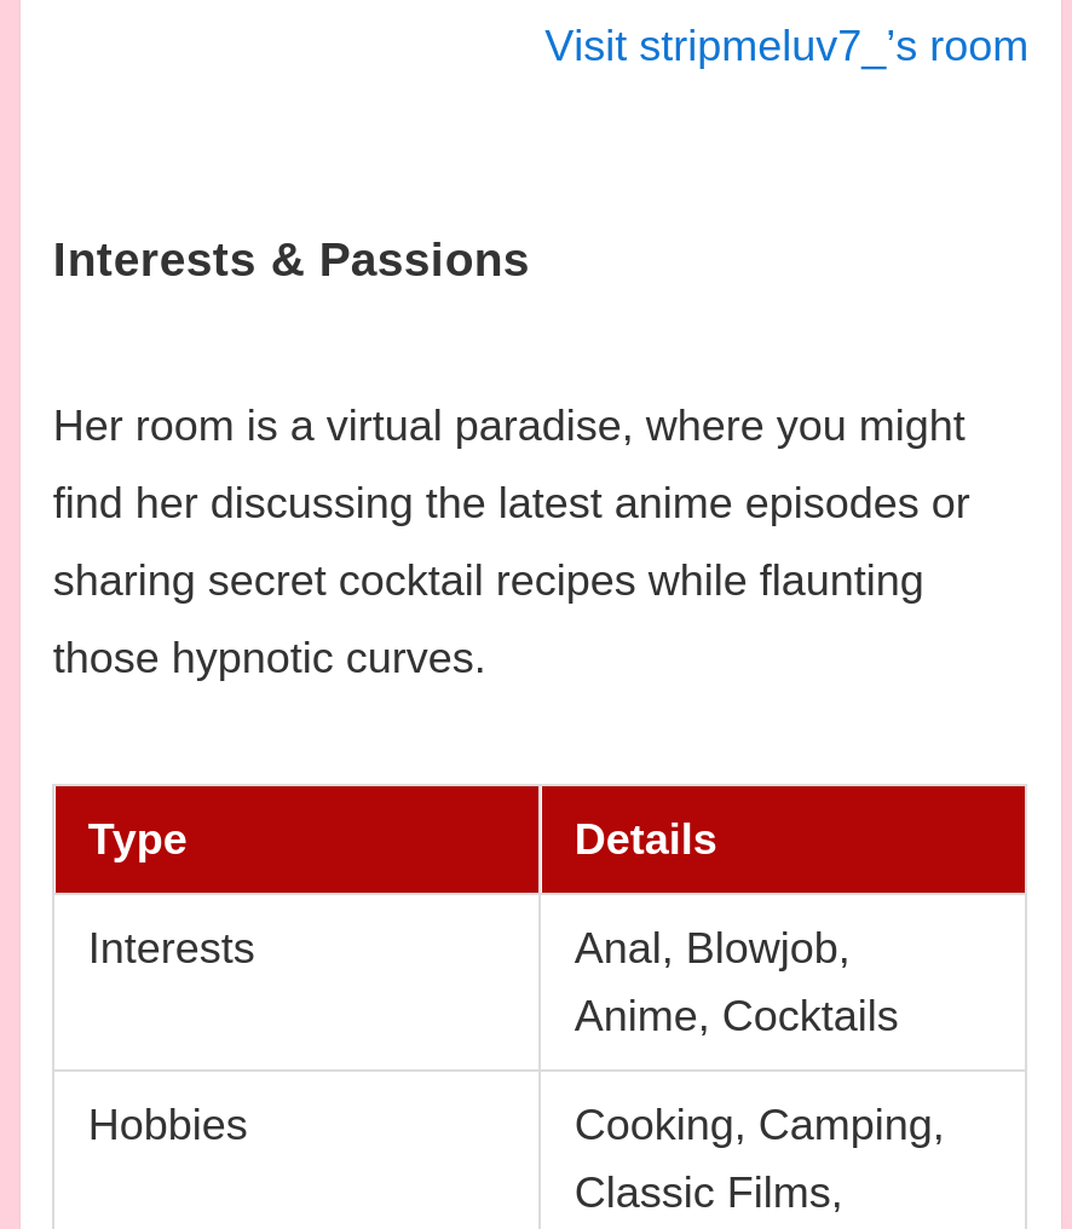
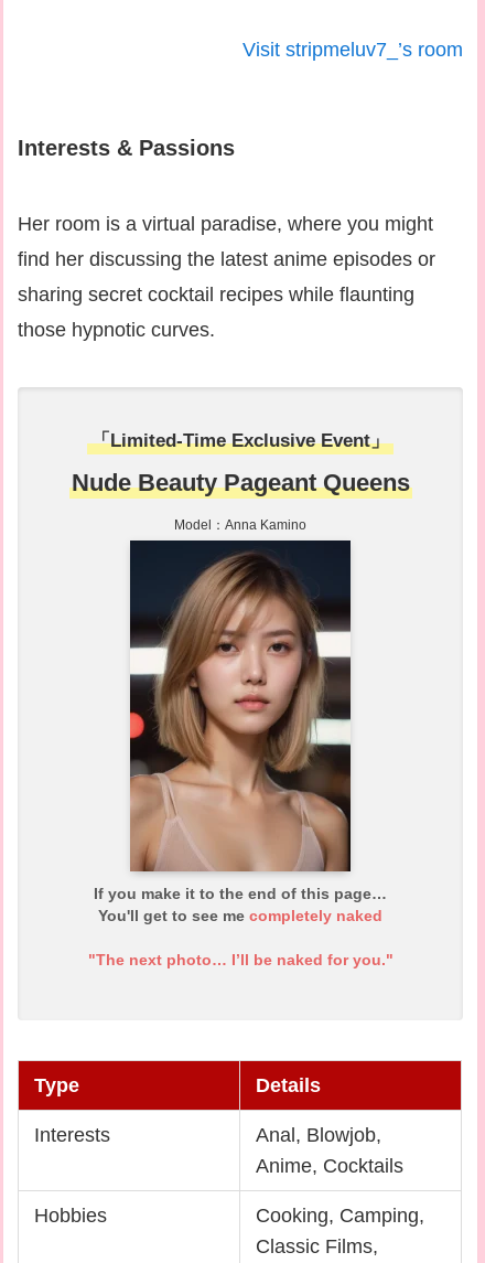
+ 「Limited-Time Exclusive Event」
+ Nude Beauty Pageant Queens
+ Model：Anna Kamino

+ [image]
+ If you make it to the end of this page…
+ You'll get to see me completely naked
+ "The next photo… I’ll be naked for you."
